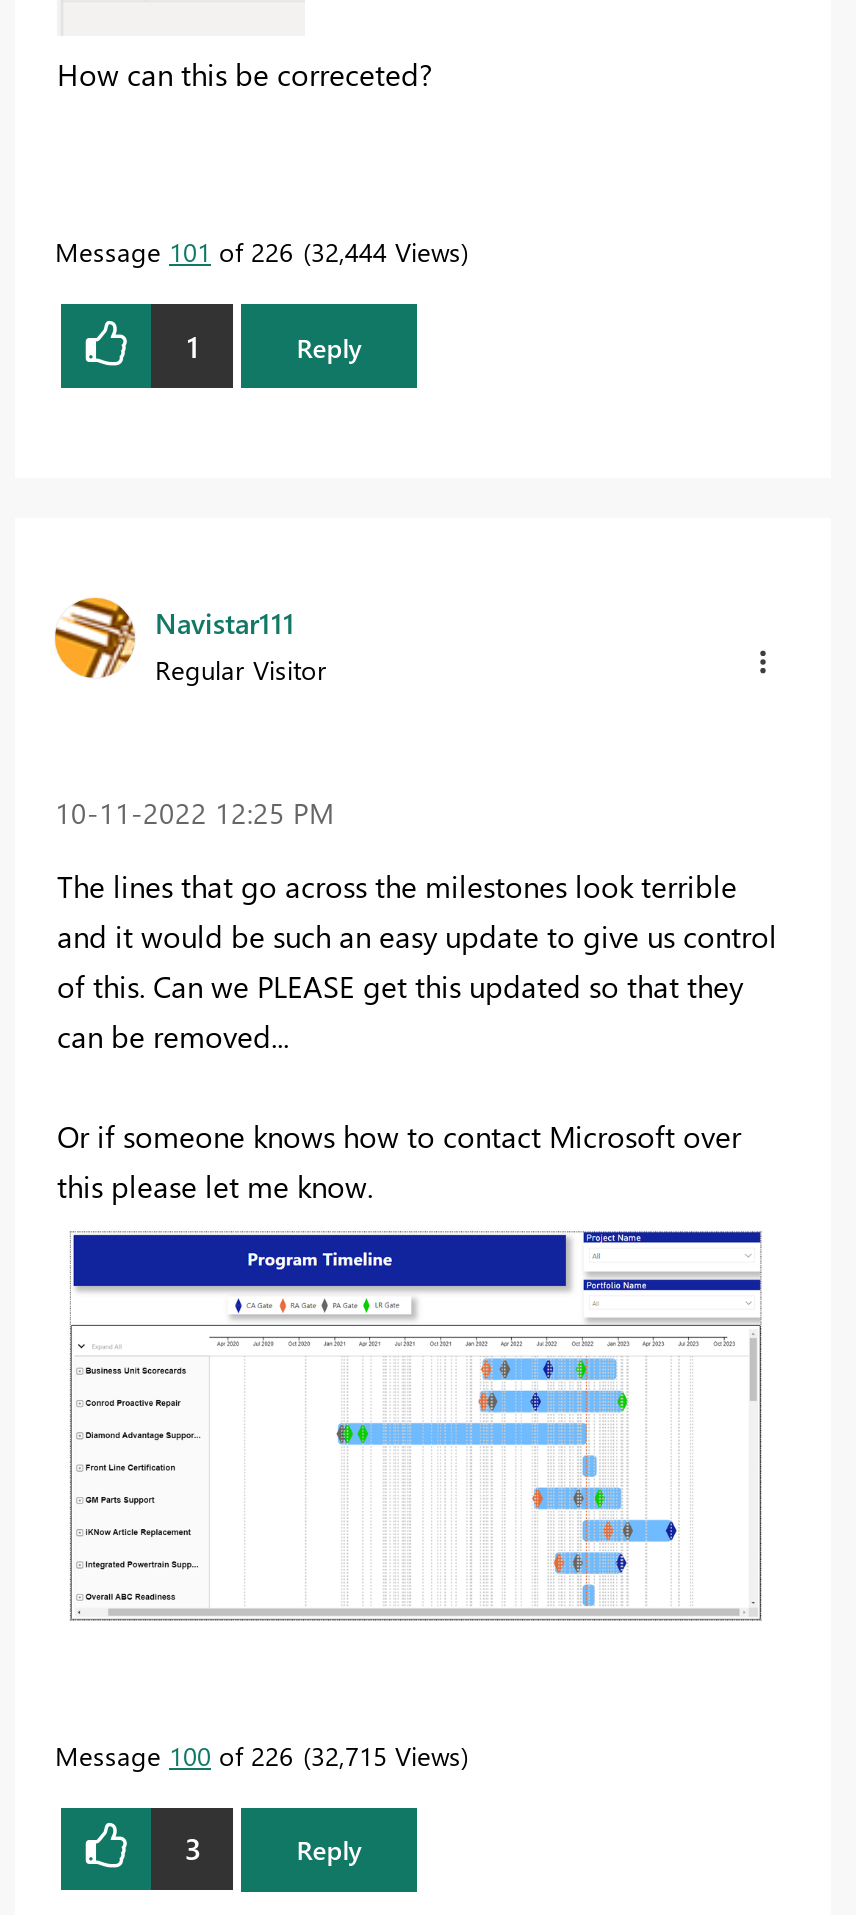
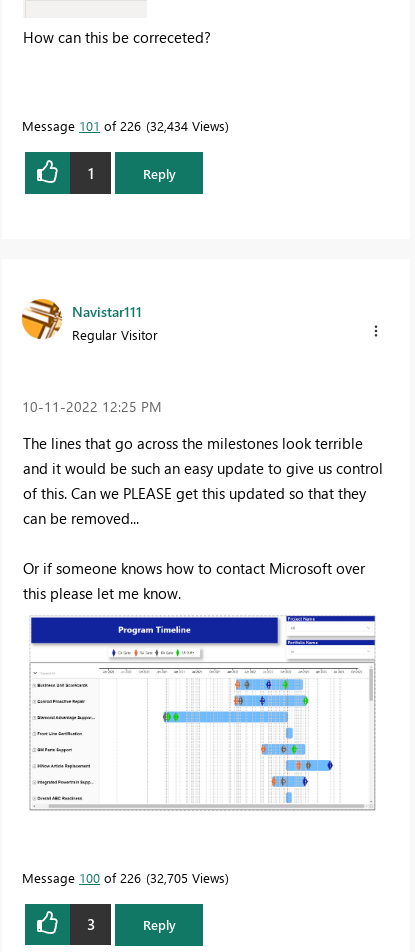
- Message 101 of 226 32,444 Views
+ Message 101 of 226 32,434 Views

- Message 100 of 226 32,715 Views
+ Message 100 of 226 32,705 Views
